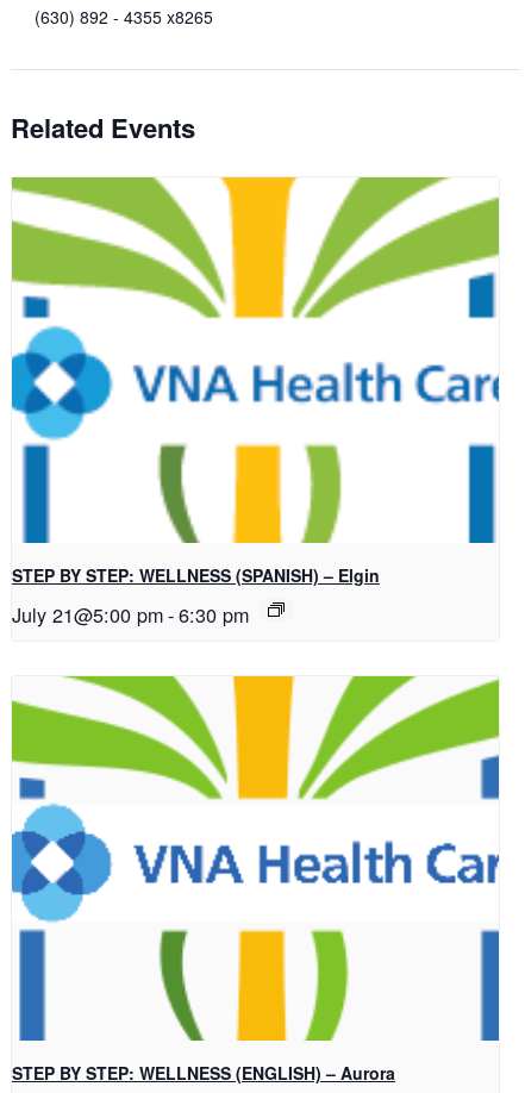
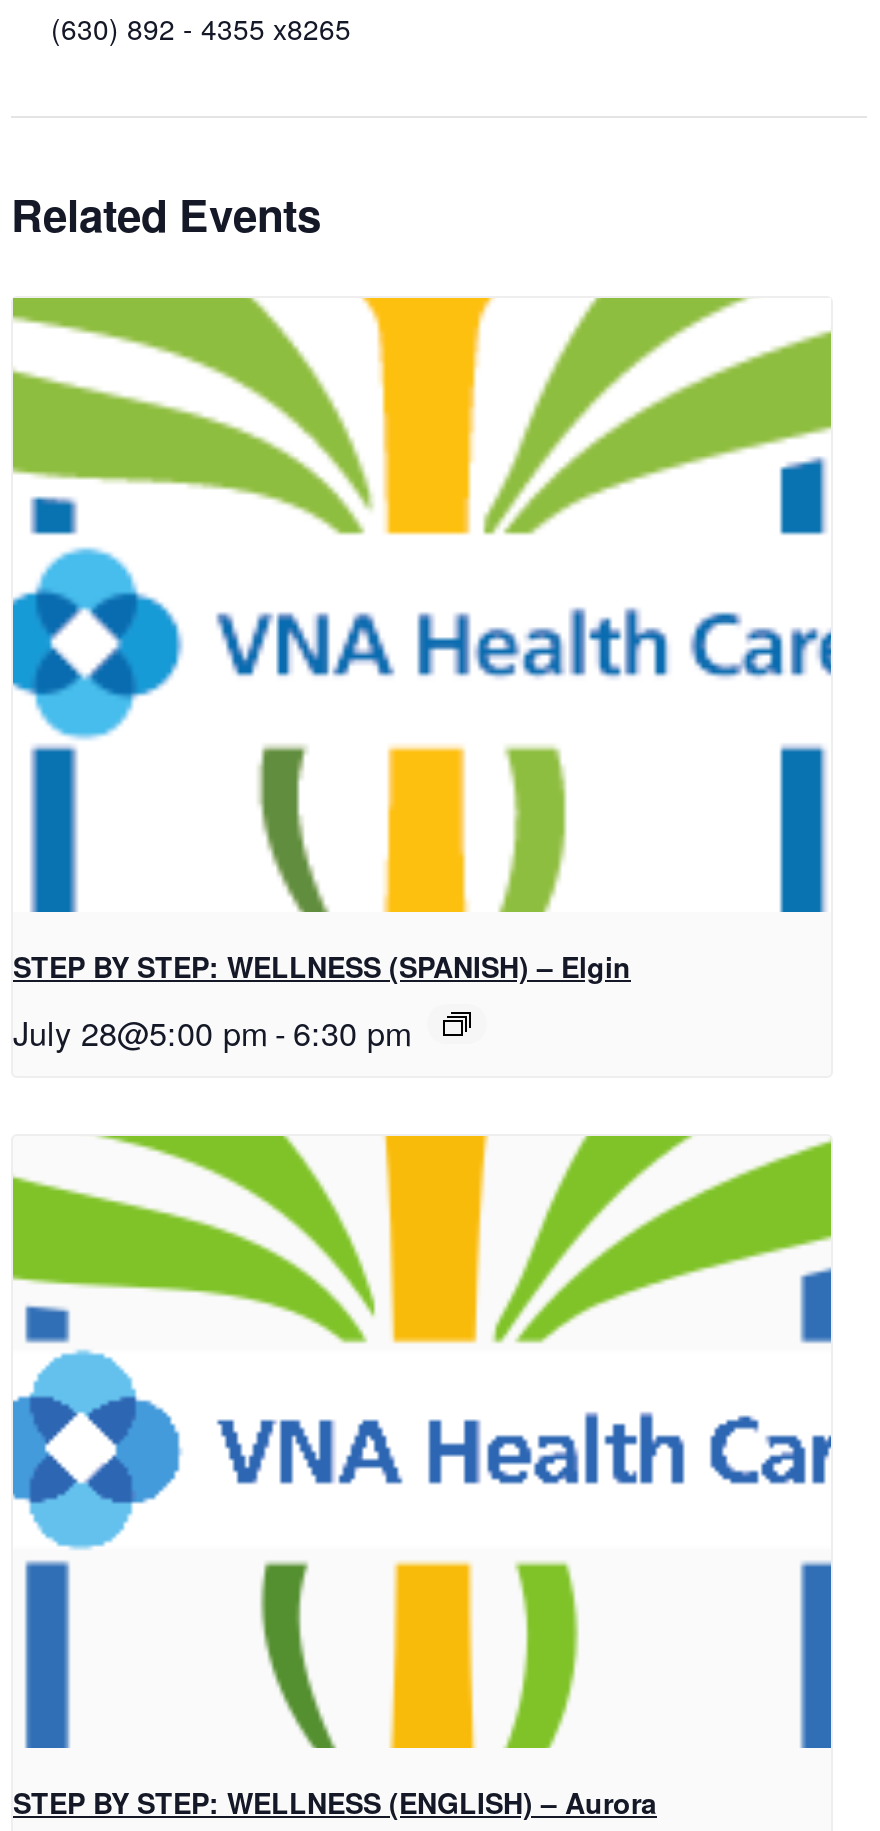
- July 21@5:00 pm - 6:30 pm
+ July 28@5:00 pm - 6:30 pm
